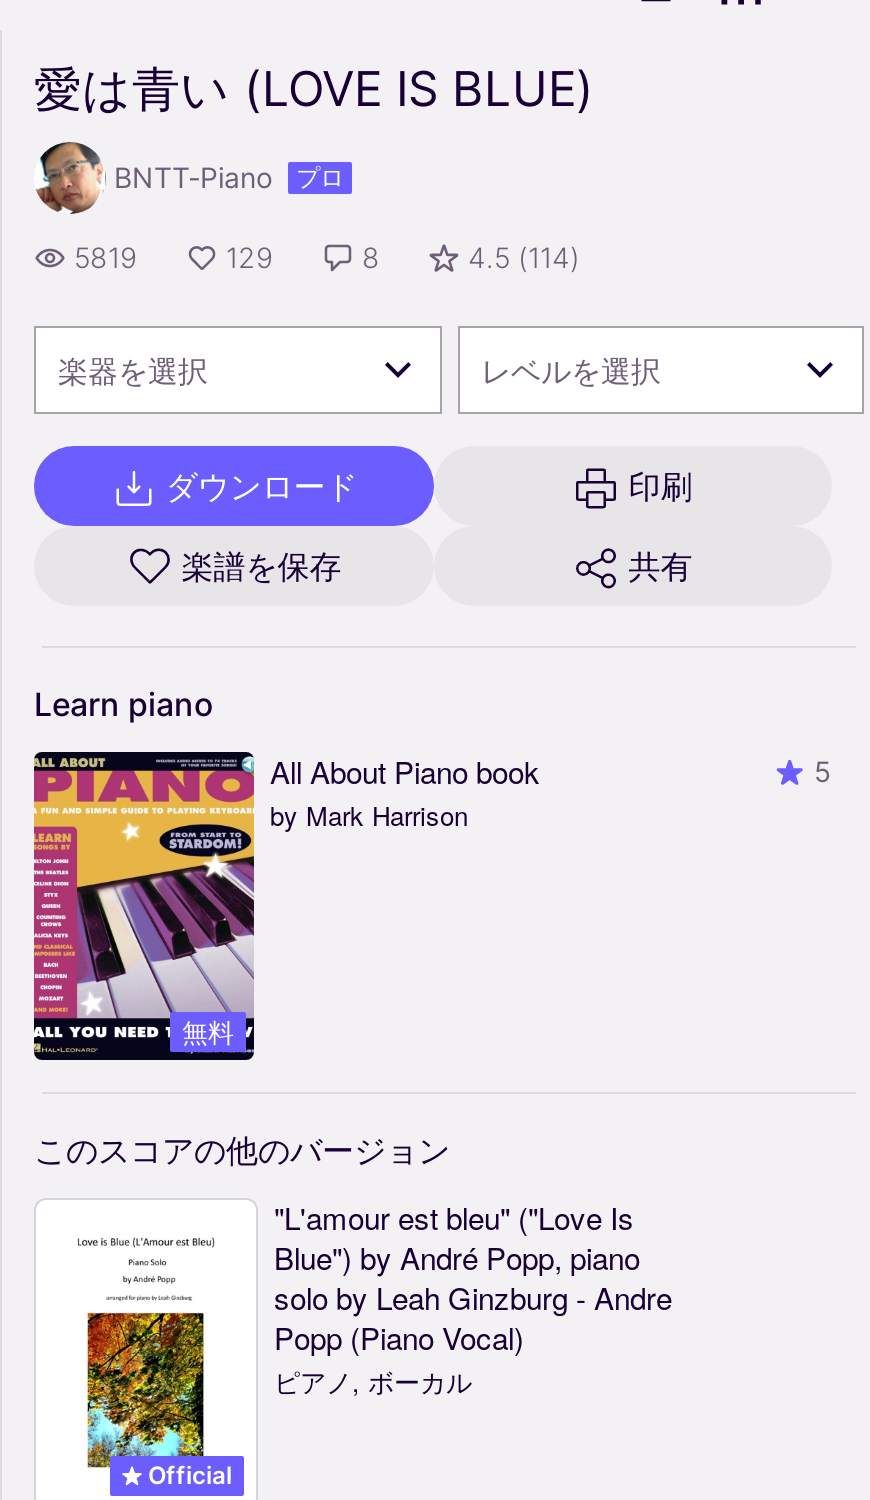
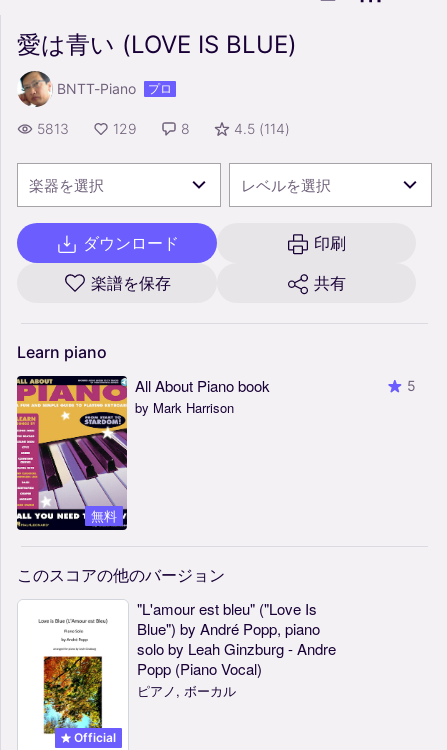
- 5819
+ 5813
